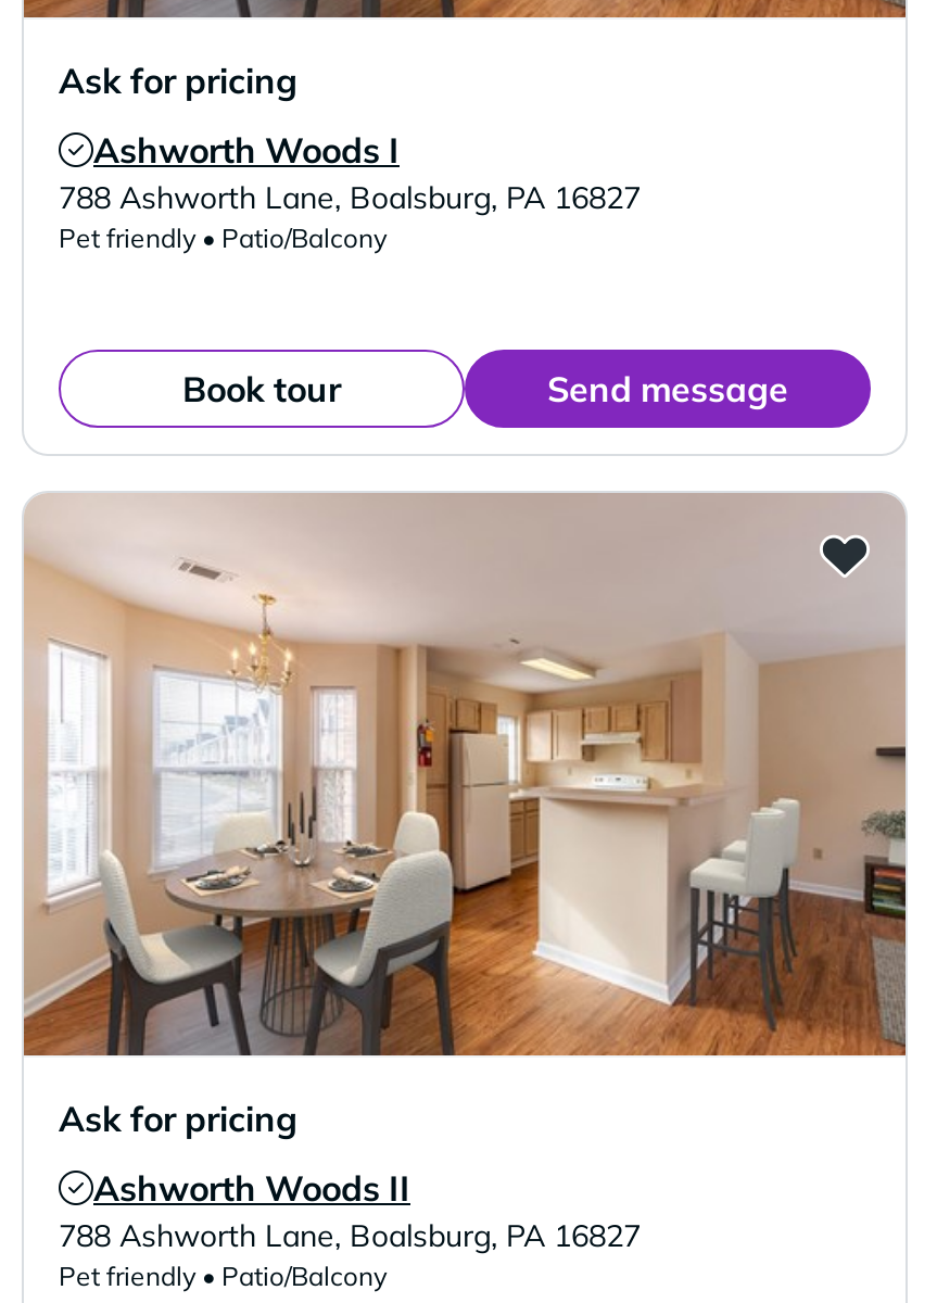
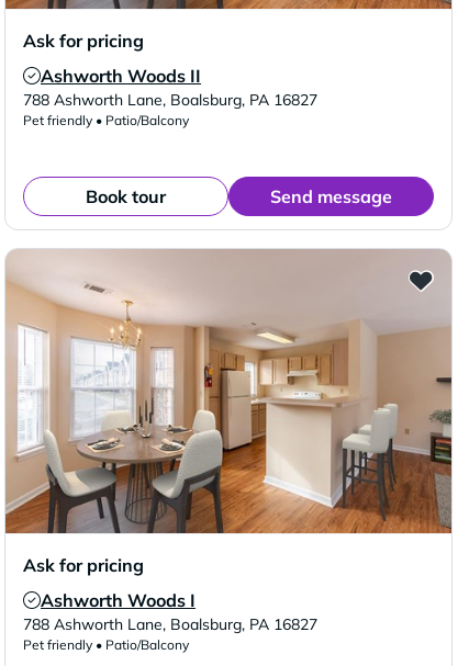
moved down: Ashworth Woods I

moved up: Ashworth Woods II
